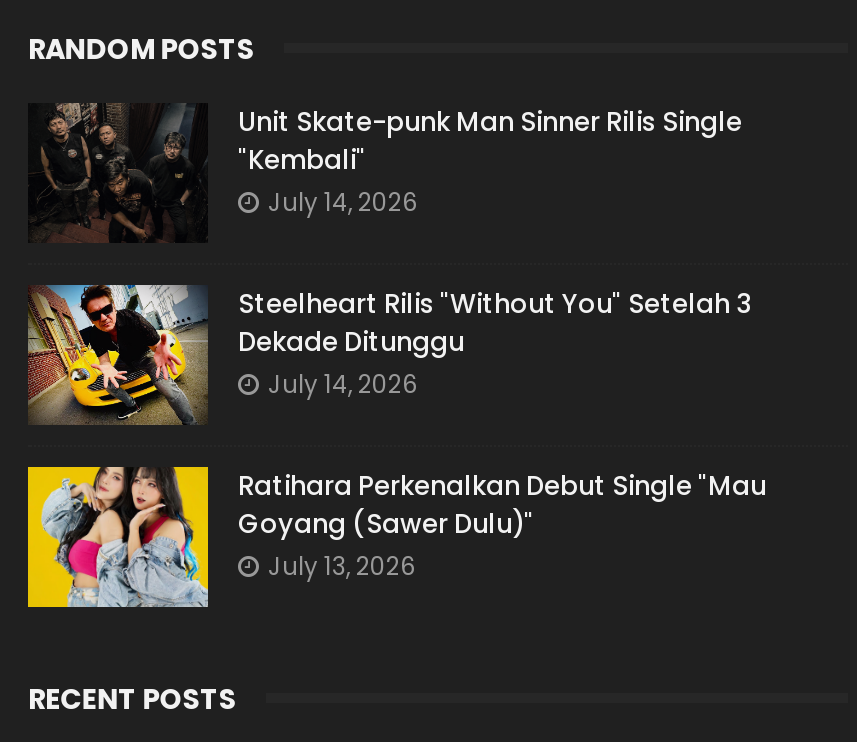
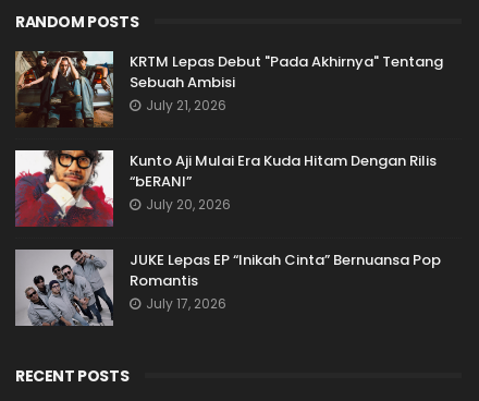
- [image]
- Unit Skate-punk Man Sinner Rilis Single
- "Kembali"
- July 14, 2026
+ [image]
+ KRTM Lepas Debut "Pada Akhirnya" Tentang
+ Sebuah Ambisi
+ July 21, 2026

- [image]
- Steelheart Rilis "Without You" Setelah 3
- Dekade Ditunggu
- July 14, 2026
+ [image]
+ Kunto Aji Mulai Era Kuda Hitam Dengan Rilis
+ “bERANI”
+ July 20, 2026

- [image]
- Ratihara Perkenalkan Debut Single "Mau
- Goyang (Sawer Dulu)"
- July 13, 2026
+ [image]
+ JUKE Lepas EP “Inikah Cinta” Bernuansa Pop
+ Romantis
+ July 17, 2026
